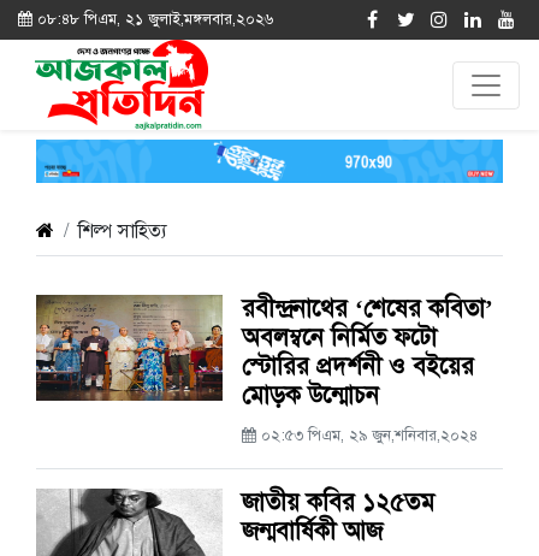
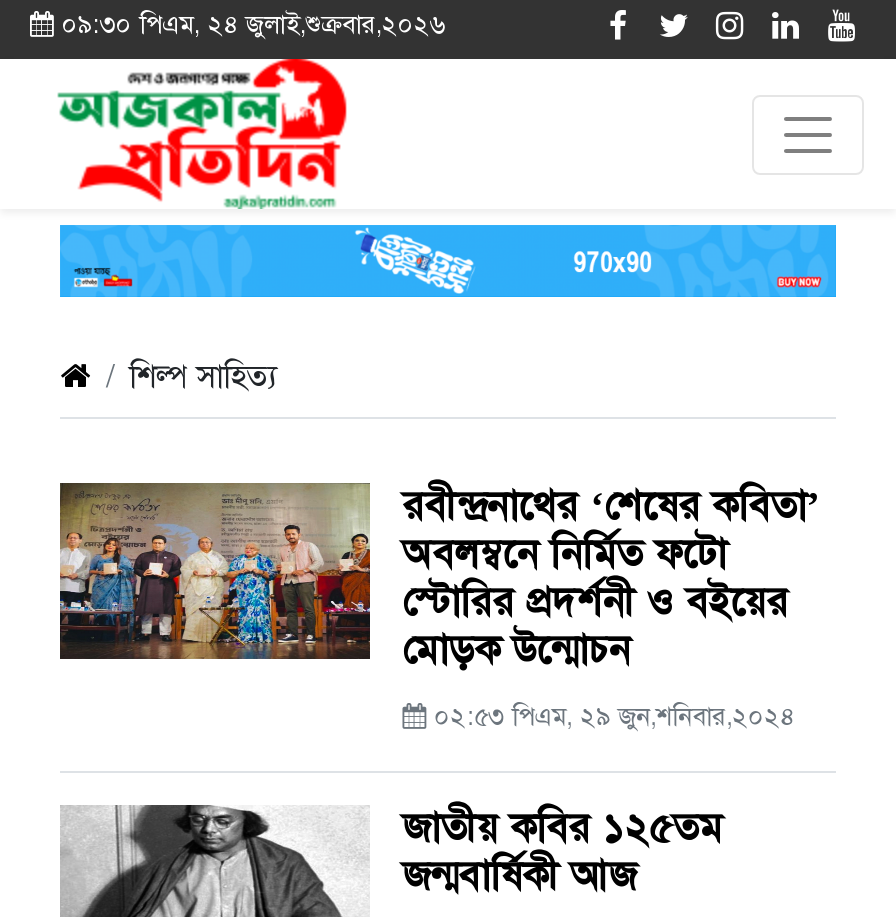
- ০৮:৪৮ পিএম, ২১ জুলাই,মঙ্গলবার,২০২৬
+ ০৯:৩০ পিএম, ২৪ জুলাই,শুক্রবার,২০২৬
